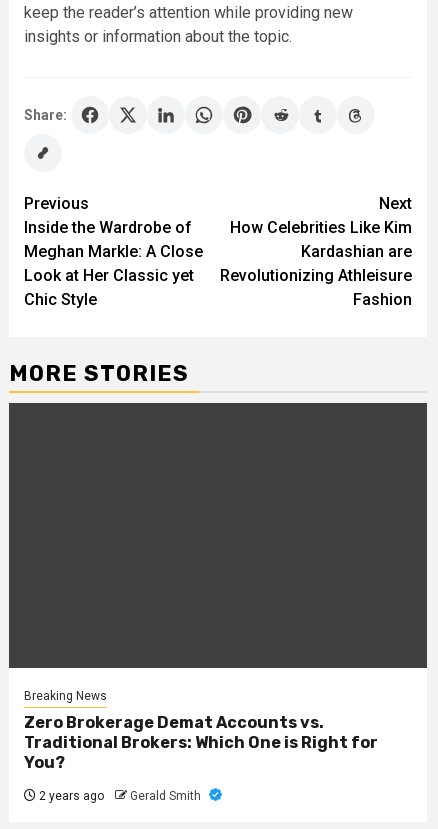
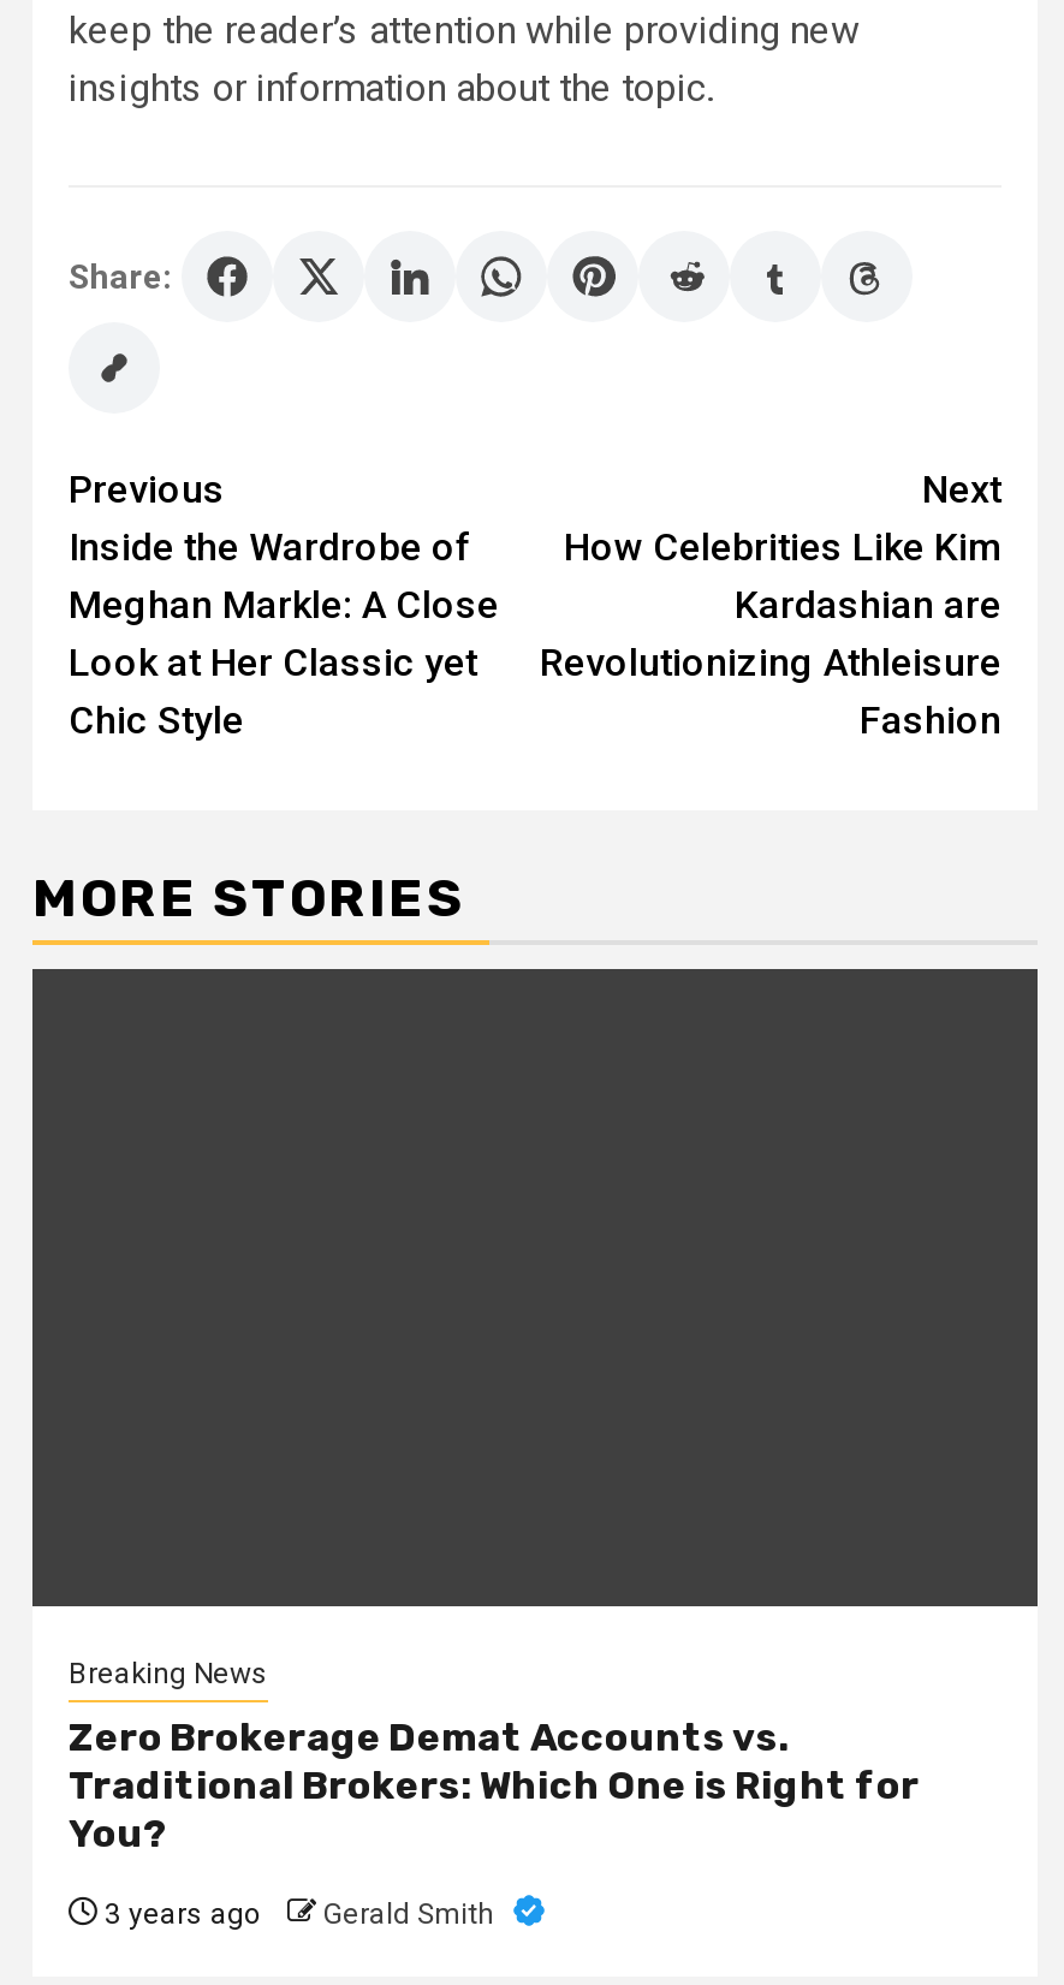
- 2 years ago Gerald Smith
+ 3 years ago Gerald Smith
